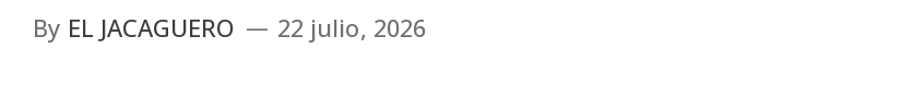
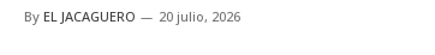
- By EL JACAGUERO 22 julio, 2026
+ By EL JACAGUERO 20 julio, 2026
